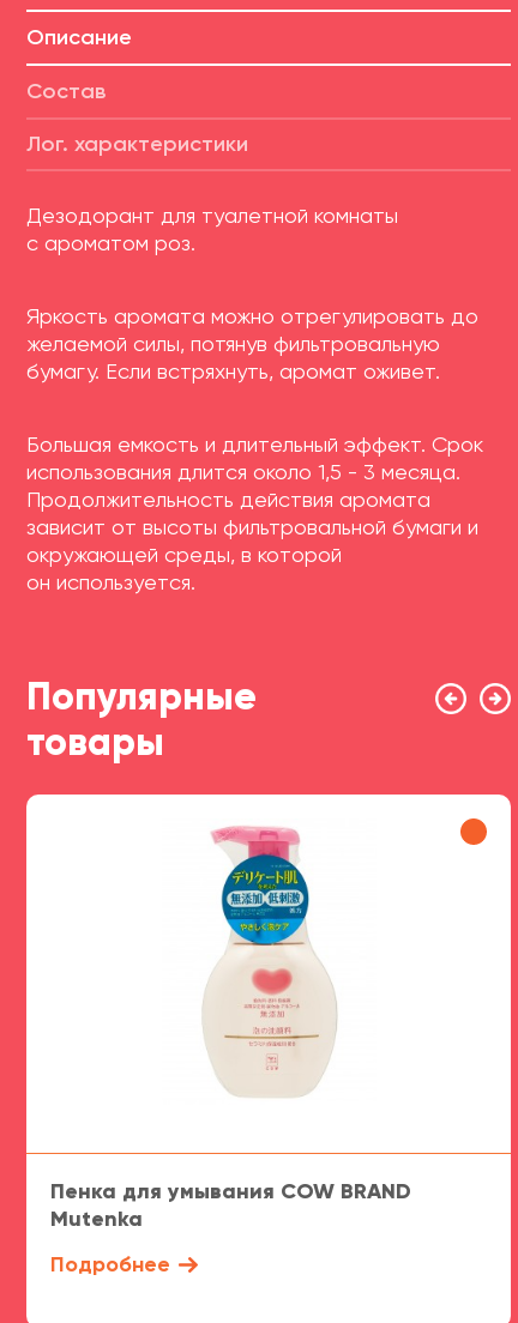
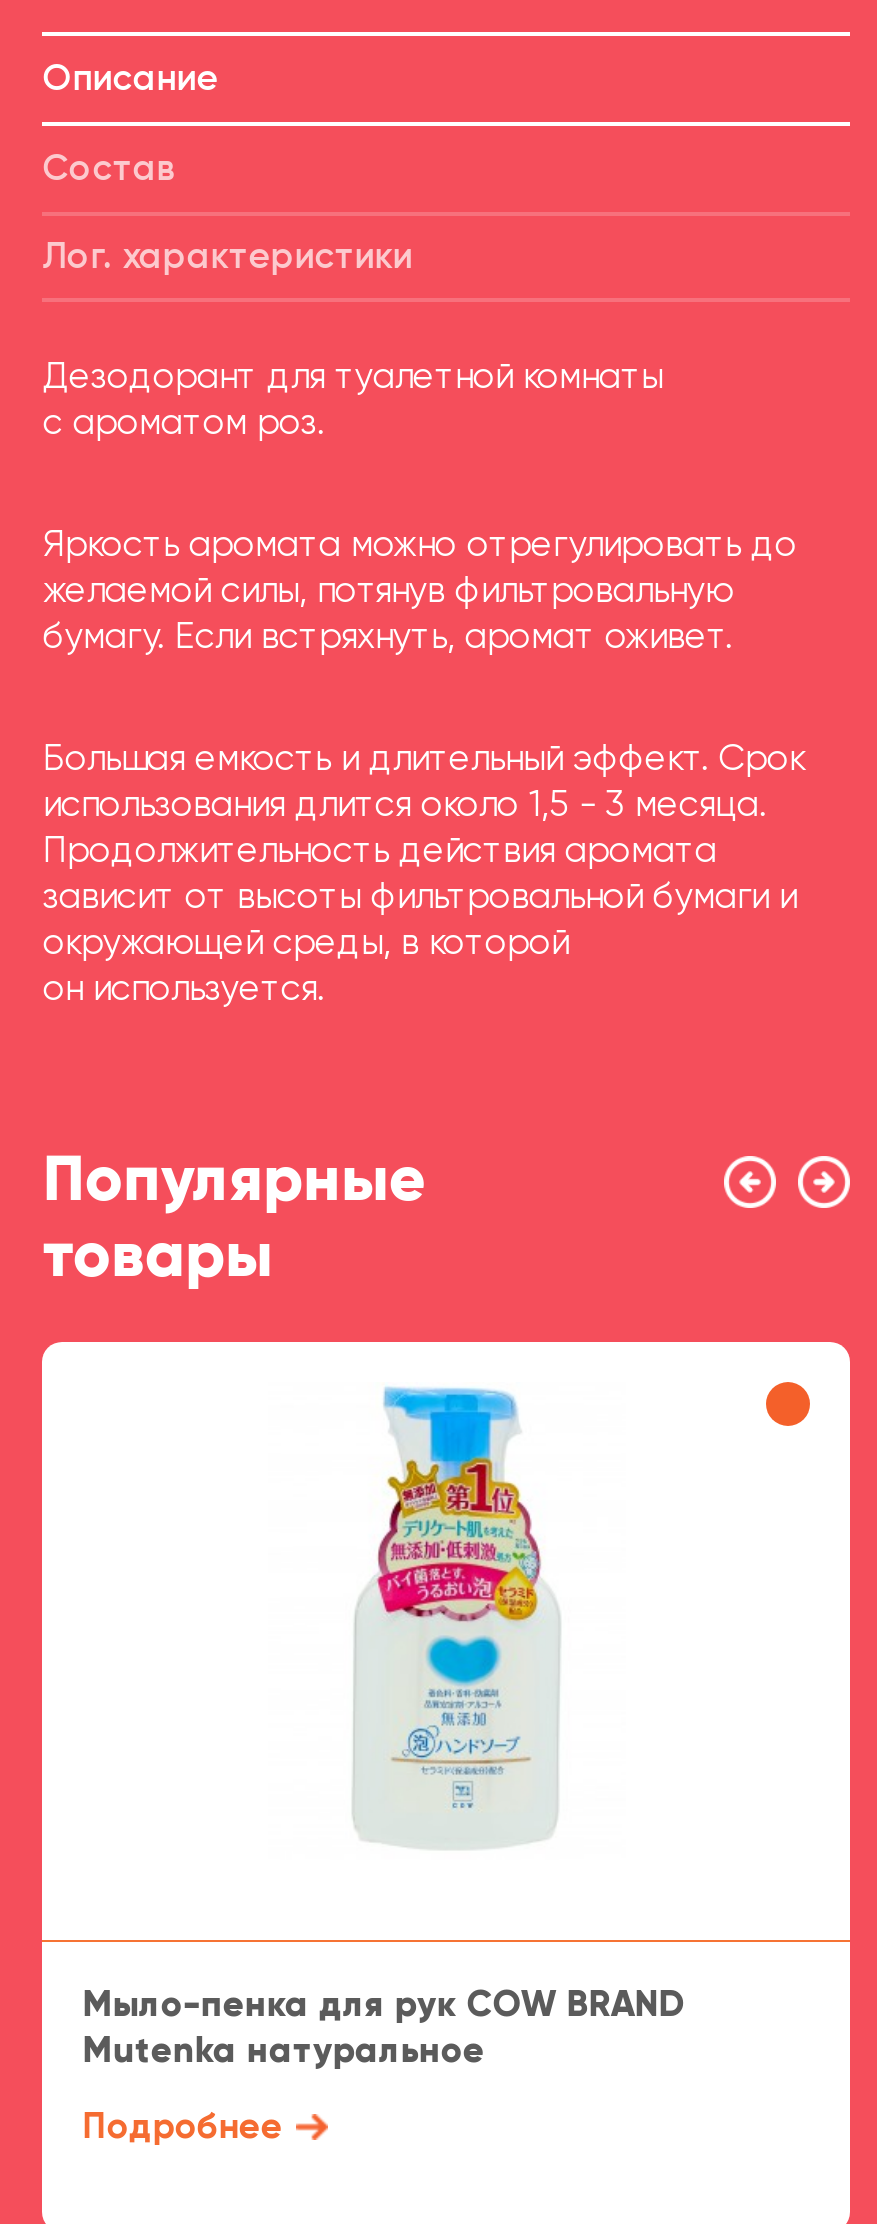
- [image]
+ [image]

- Пенка для умывания COW BRAND
- Mutenka
+ Мыло-пенка для рук COW BRAND
+ Mutenka натуральное
